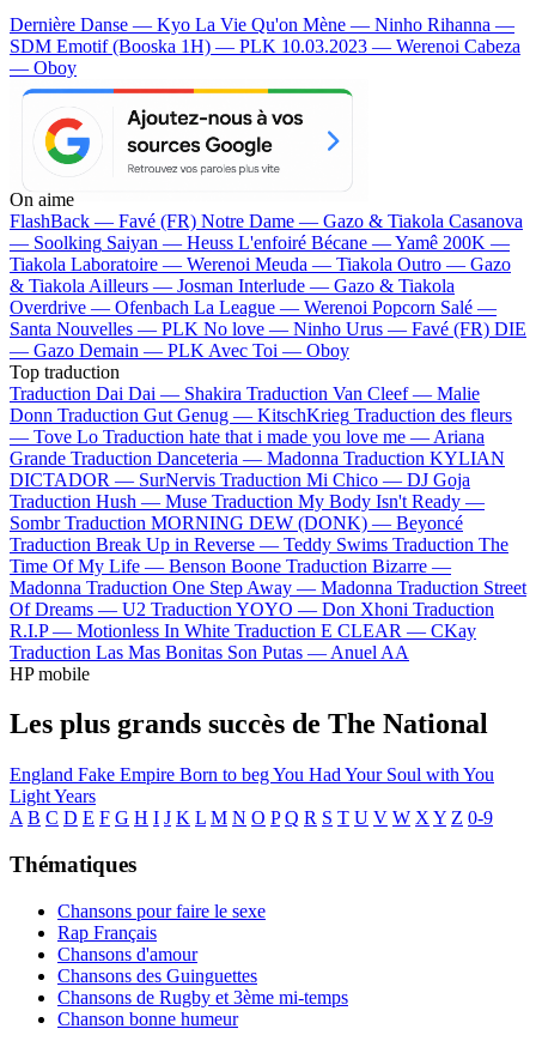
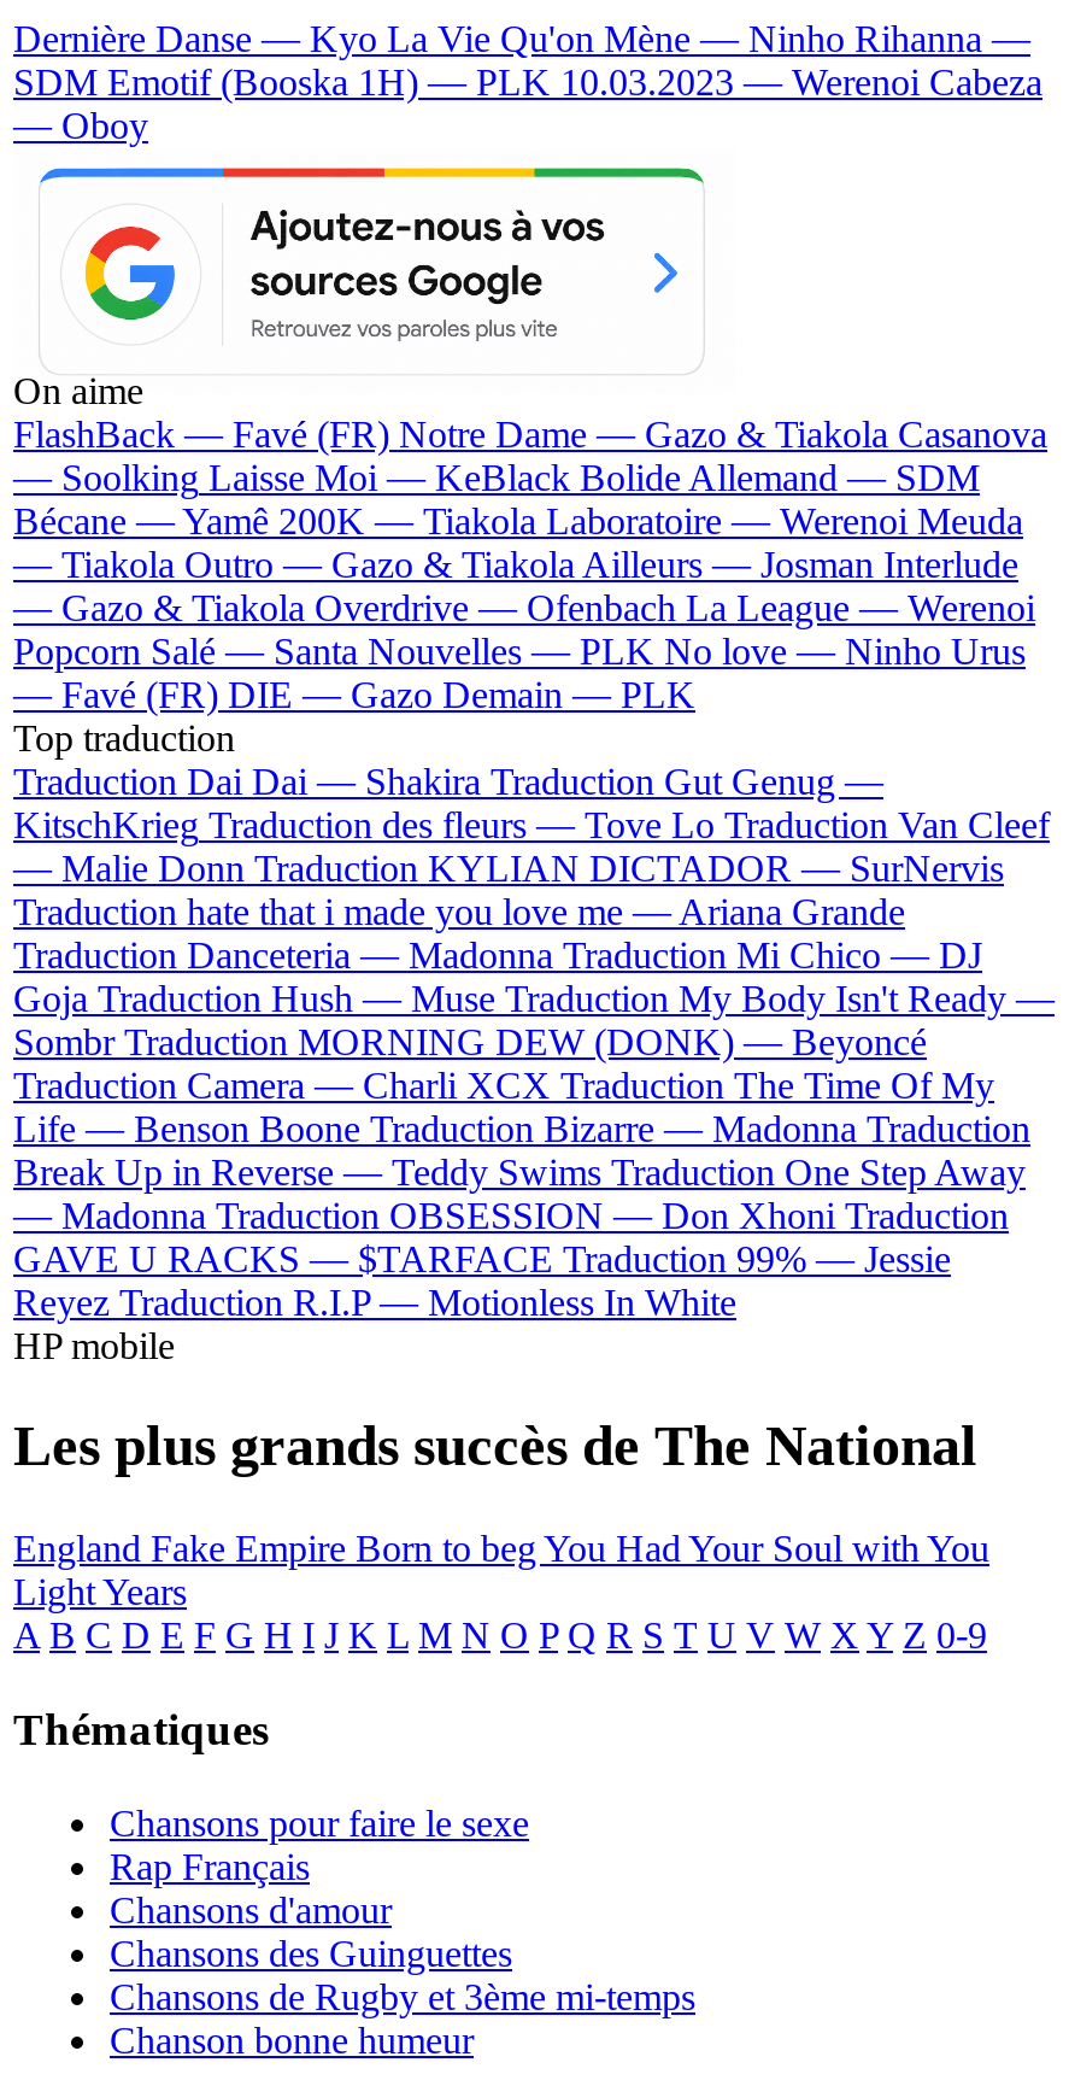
- — Soolking Saiyan — Heuss L'enfoiré Bécane — Yamê 200K —
- Tiakola Laboratoire — Werenoi Meuda — Tiakola Outro — Gazo
- & Tiakola Ailleurs — Josman Interlude — Gazo & Tiakola
- Overdrive — Ofenbach La League — Werenoi Popcorn Salé —
- Santa Nouvelles — PLK No love — Ninho Urus — Favé (FR) DIE
- — Gazo Demain — PLK Avec Toi — Oboy
+ — Soolking Laisse Moi — KeBlack Bolide Allemand — SDM
+ Bécane — Yamê 200K — Tiakola Laboratoire — Werenoi Meuda
+ — Tiakola Outro — Gazo & Tiakola Ailleurs — Josman Interlude
+ — Gazo & Tiakola Overdrive — Ofenbach La League — Werenoi
+ Popcorn Salé — Santa Nouvelles — PLK No love — Ninho Urus
+ —Favé (FR) DIE — Gazo Demain — PLK

- Traduction Dai Dai — Shakira Traduction Van Cleef — Malie
- Donn Traduction Gut Genug — KitschKrieg Traduction des fleurs
- — Tove Lo Traduction hate that i made you love me — Ariana
- Grande Traduction Danceteria — Madonna Traduction KYLIAN
- DICTADOR — SurNervis Traduction Mi Chico — DJ Goja
- Traduction Hush — Muse Traduction My Body Isn't Ready —
+ Traduction Dai Dai — Shakira Traduction Gut Genug —
+ KitschKrieg Traduction des fleurs — Tove Lo Traduction Van Cleef
+ — Malie Donn Traduction KYLIAN DICTADOR — SurNervis
+ Traduction hate that i made you love me — Ariana Grande
+ Traduction Danceteria — Madonna Traduction Mi Chico — DJ
+ Goja Traduction Hush — Muse Traduction My Body Isn't Ready —

- Traduction Break Up in Reverse — Teddy Swims Traduction The
- Time Of My Life — Benson Boone Traduction Bizarre —
- Madonna Traduction One Step Away — Madonna Traduction Street
- Of Dreams — U2 Traduction YOYO — Don Xhoni Traduction
- R.I.P — Motionless In White Traduction E CLEAR — CKay
- Traduction Las Mas Bonitas Son Putas — Anuel AA
+ Traduction Camera — Charli XCX Traduction The Time Of My
+ Life — Benson Boone Traduction Bizarre — Madonna Traduction
+ Break Up in Reverse — Teddy Swims Traduction One Step Away
+ — Madonna Traduction OBSESSION — Don Xhoni Traduction
+ GAVE U RACKS — $TARFACE Traduction 99% — Jessie
+ Reyez Traduction R.I.P — Motionless In White
